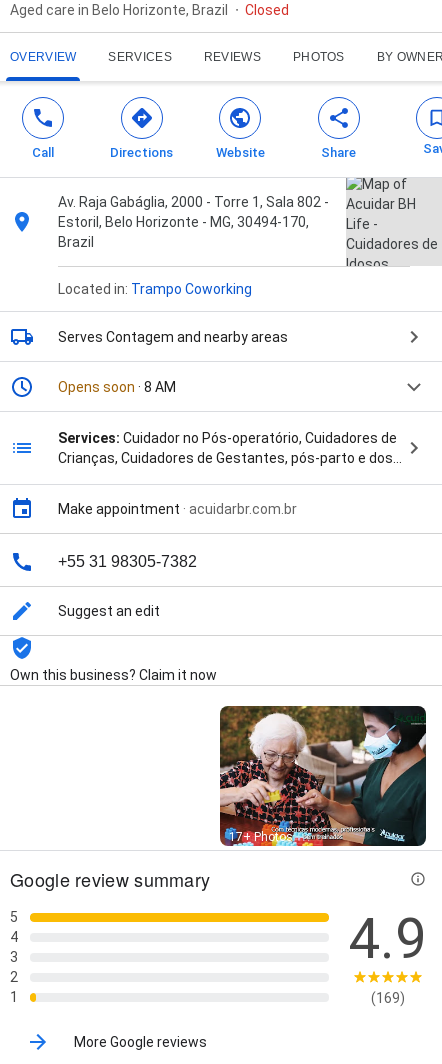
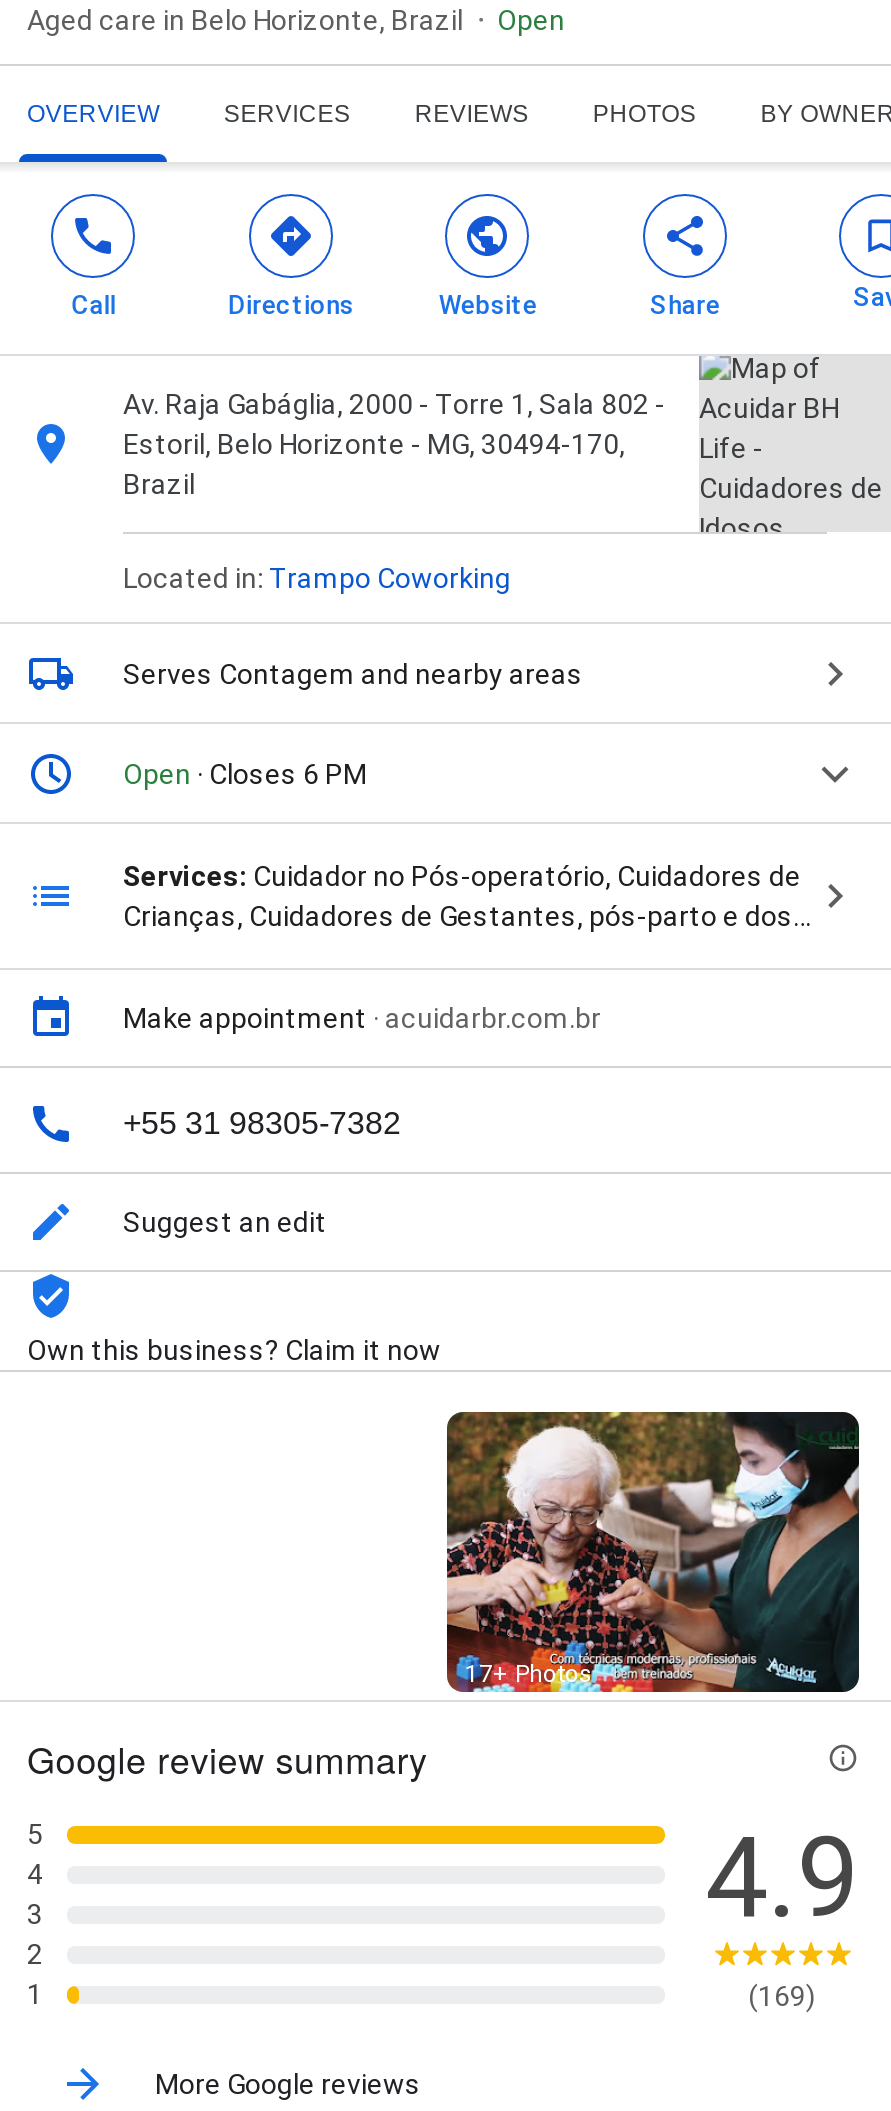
- Closed
+ Open

- Opens soon · 8 AM
+ Open · Closes 6 PM
